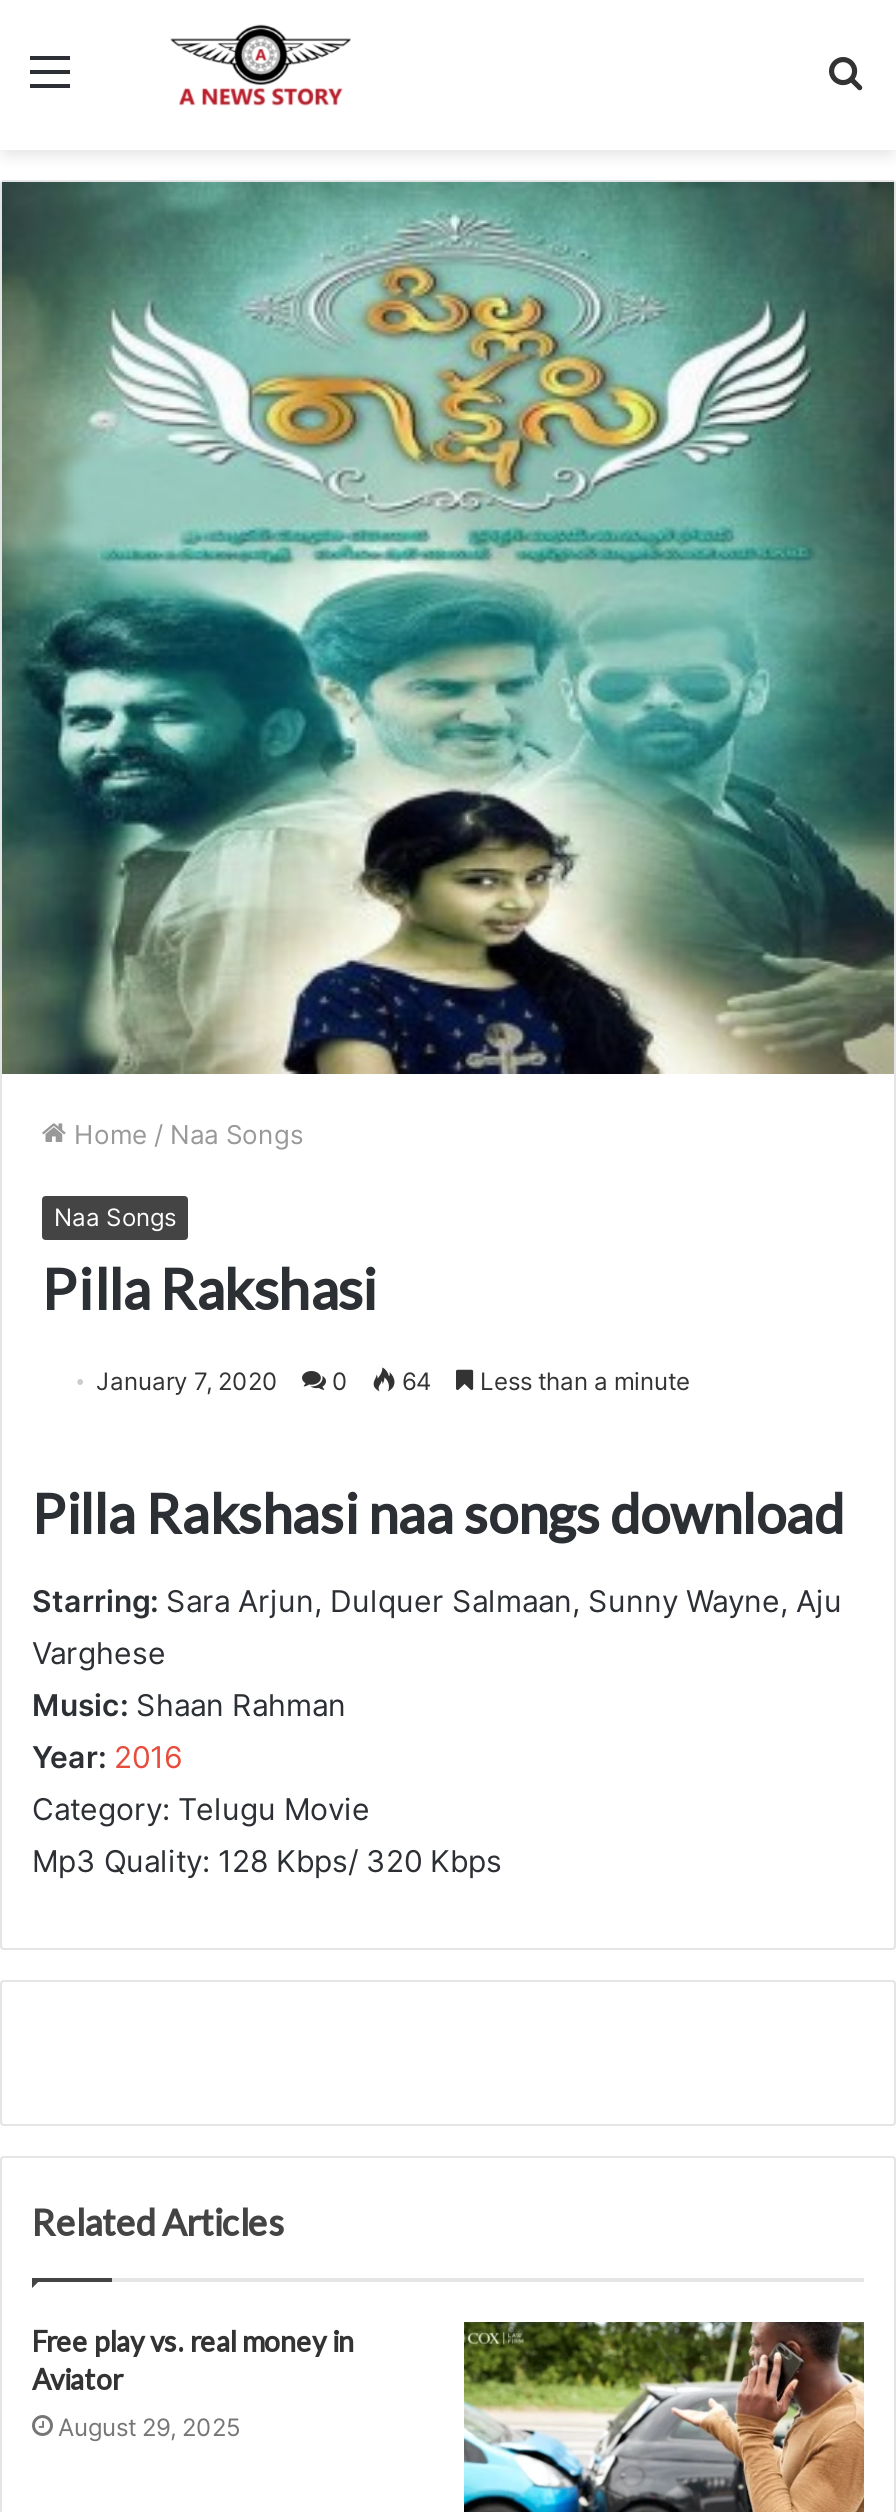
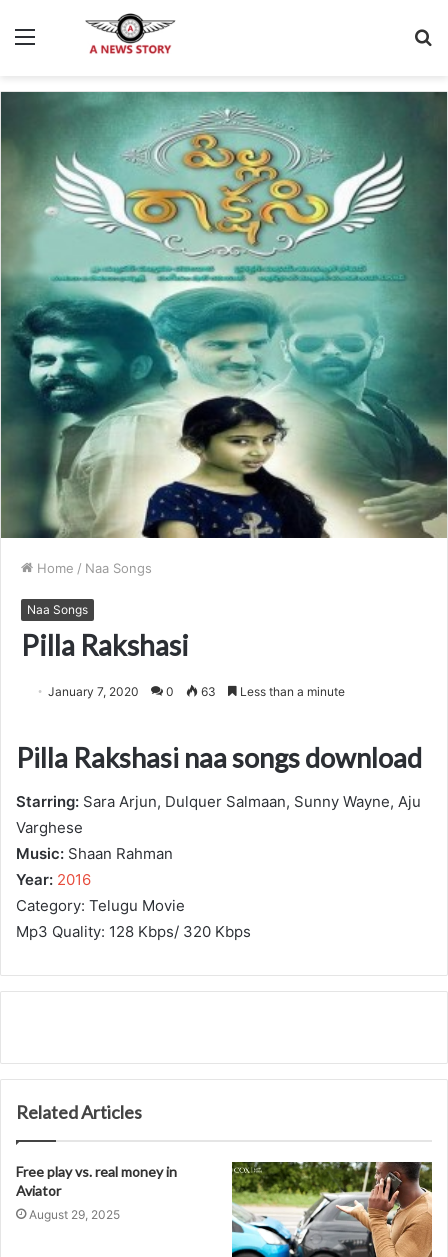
- January 7, 2020 0 64 Less than a minute
+ January 7, 2020 0 63 Less than a minute
